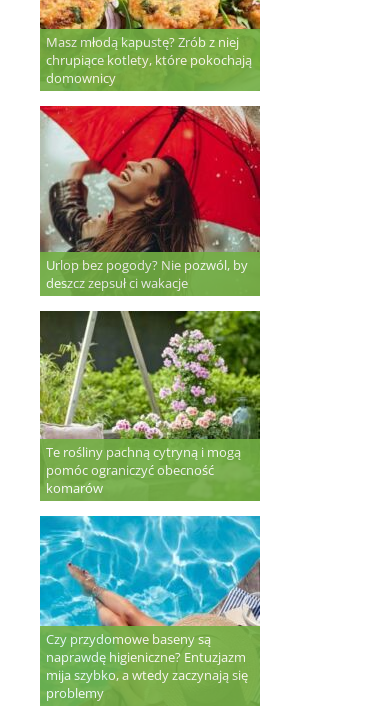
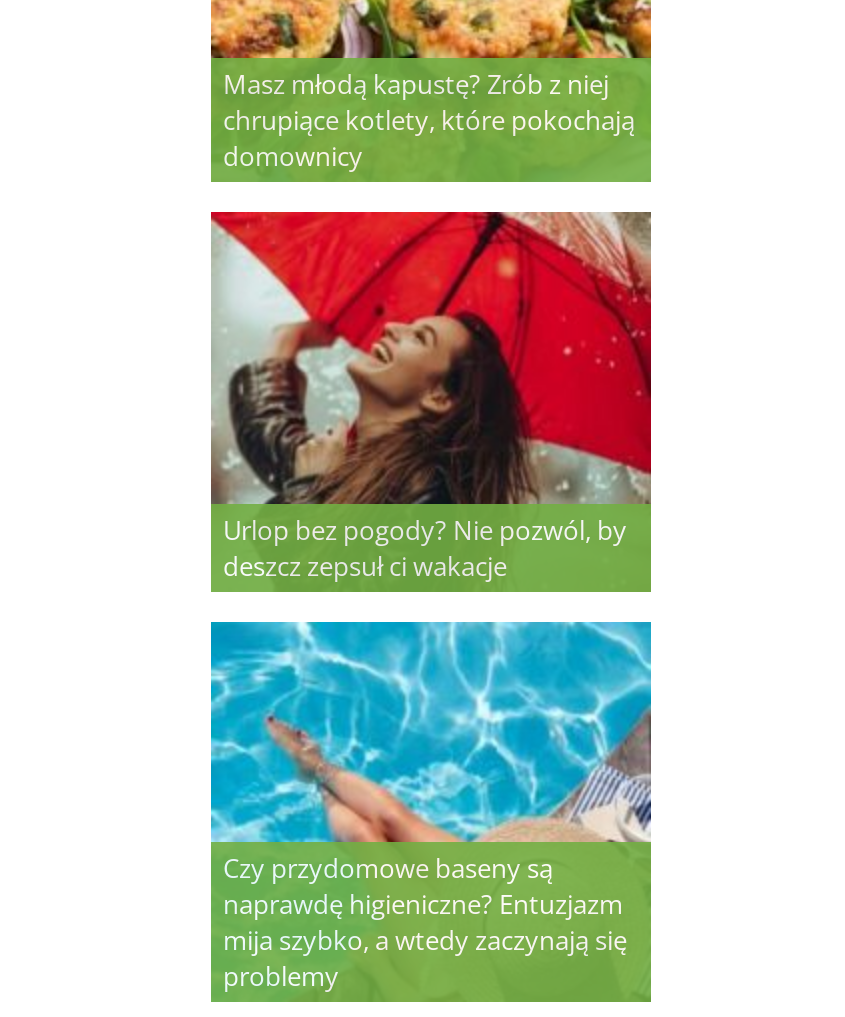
- [image]
- Te rośliny pachną cytryną i mogą
- pomóc ograniczyć obecność
- komarów
